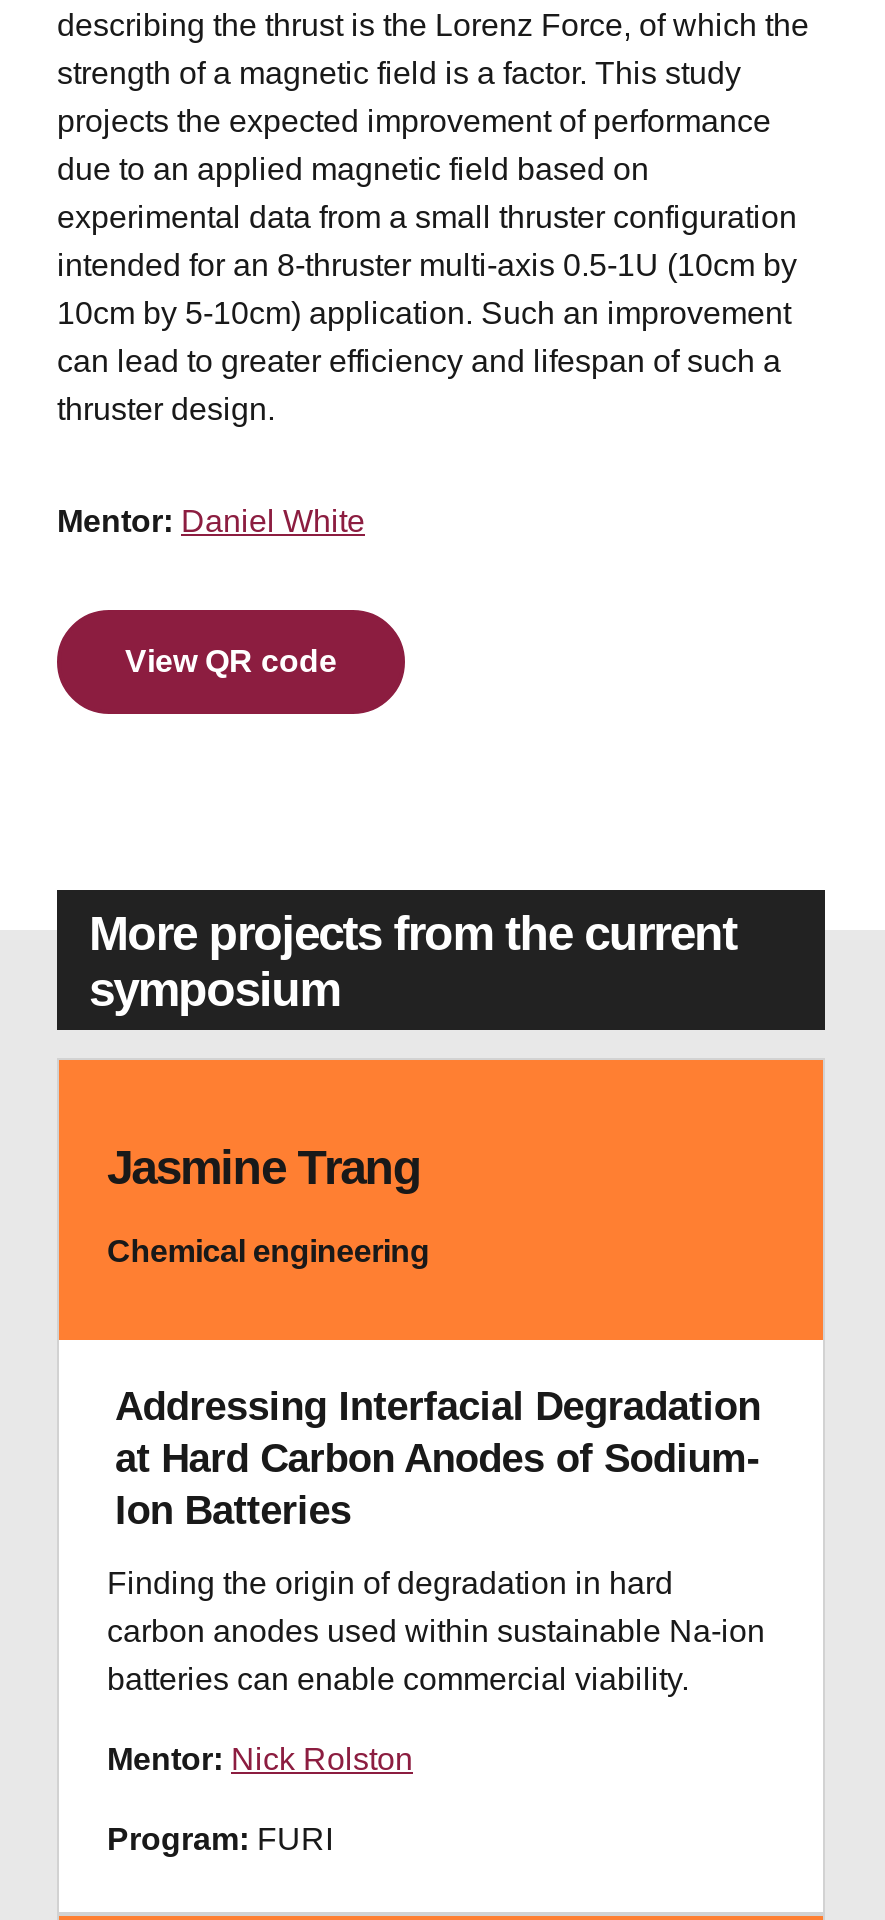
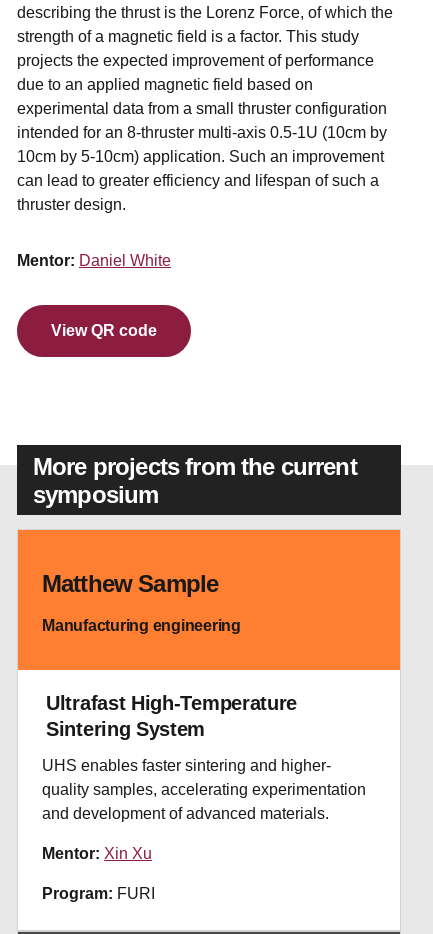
- Jasmine Trang
+ Matthew Sample

- Chemical engineering
+ Manufacturing engineering

- Addressing Interfacial Degradation
- at Hard Carbon Anodes of Sodium-
- Ion Batteries
+ Ultrafast High-Temperature
+ Sintering System

- Finding the origin of degradation in hard
- carbon anodes used within sustainable Na-ion
- batteries can enable commercial viability.
+ UHS enables faster sintering and higher-
+ quality samples, accelerating experimentation
+ and development of advanced materials.

- Mentor: Nick Rolston
+ Mentor: Xin Xu
